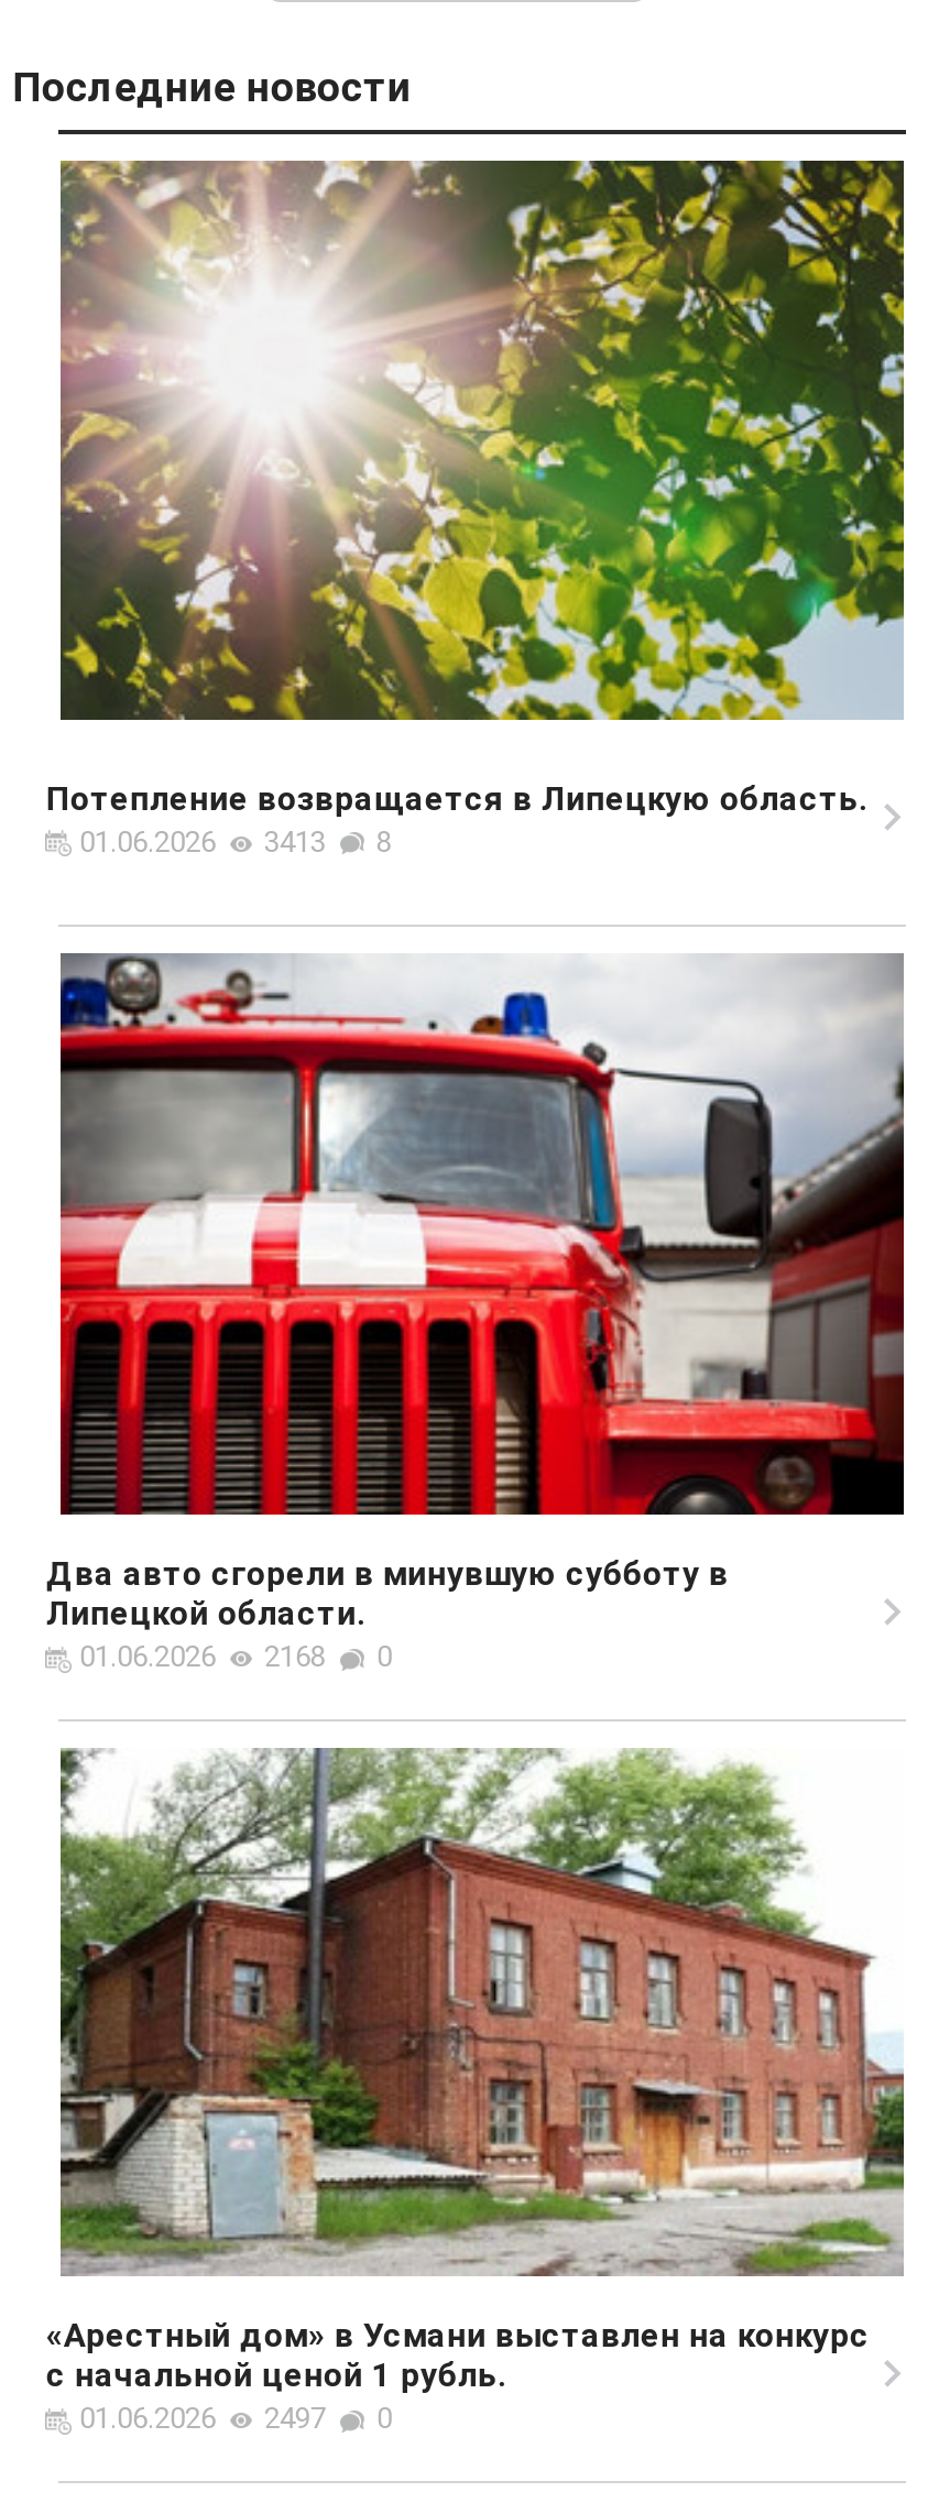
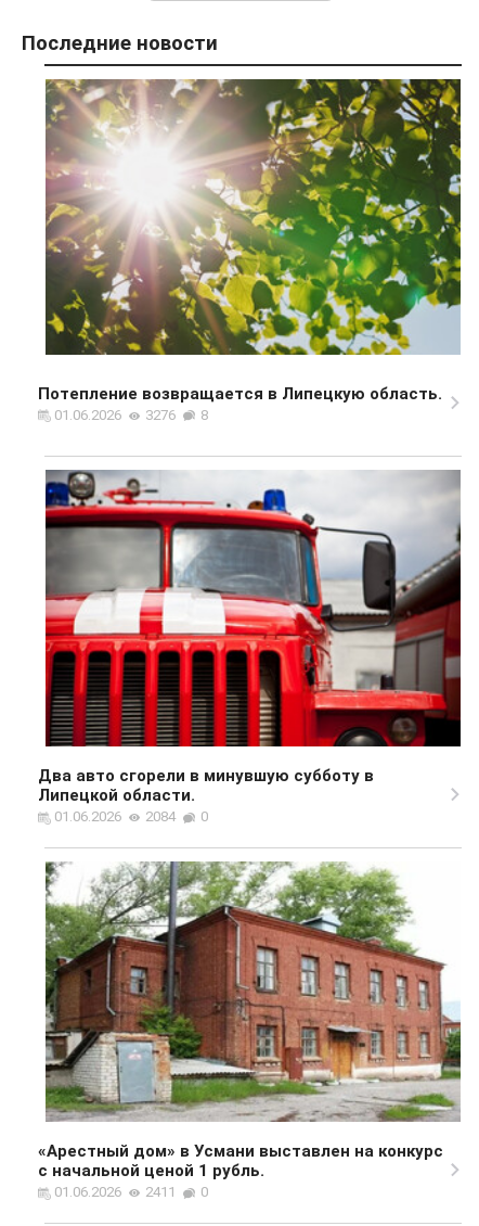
- 01.06.2026 3413 8
+ 01.06.2026 3276 8

- 01.06.2026 2168 0
+ 01.06.2026 2084 0

- 01.06.2026 2497 0
+ 01.06.2026 2411 0
